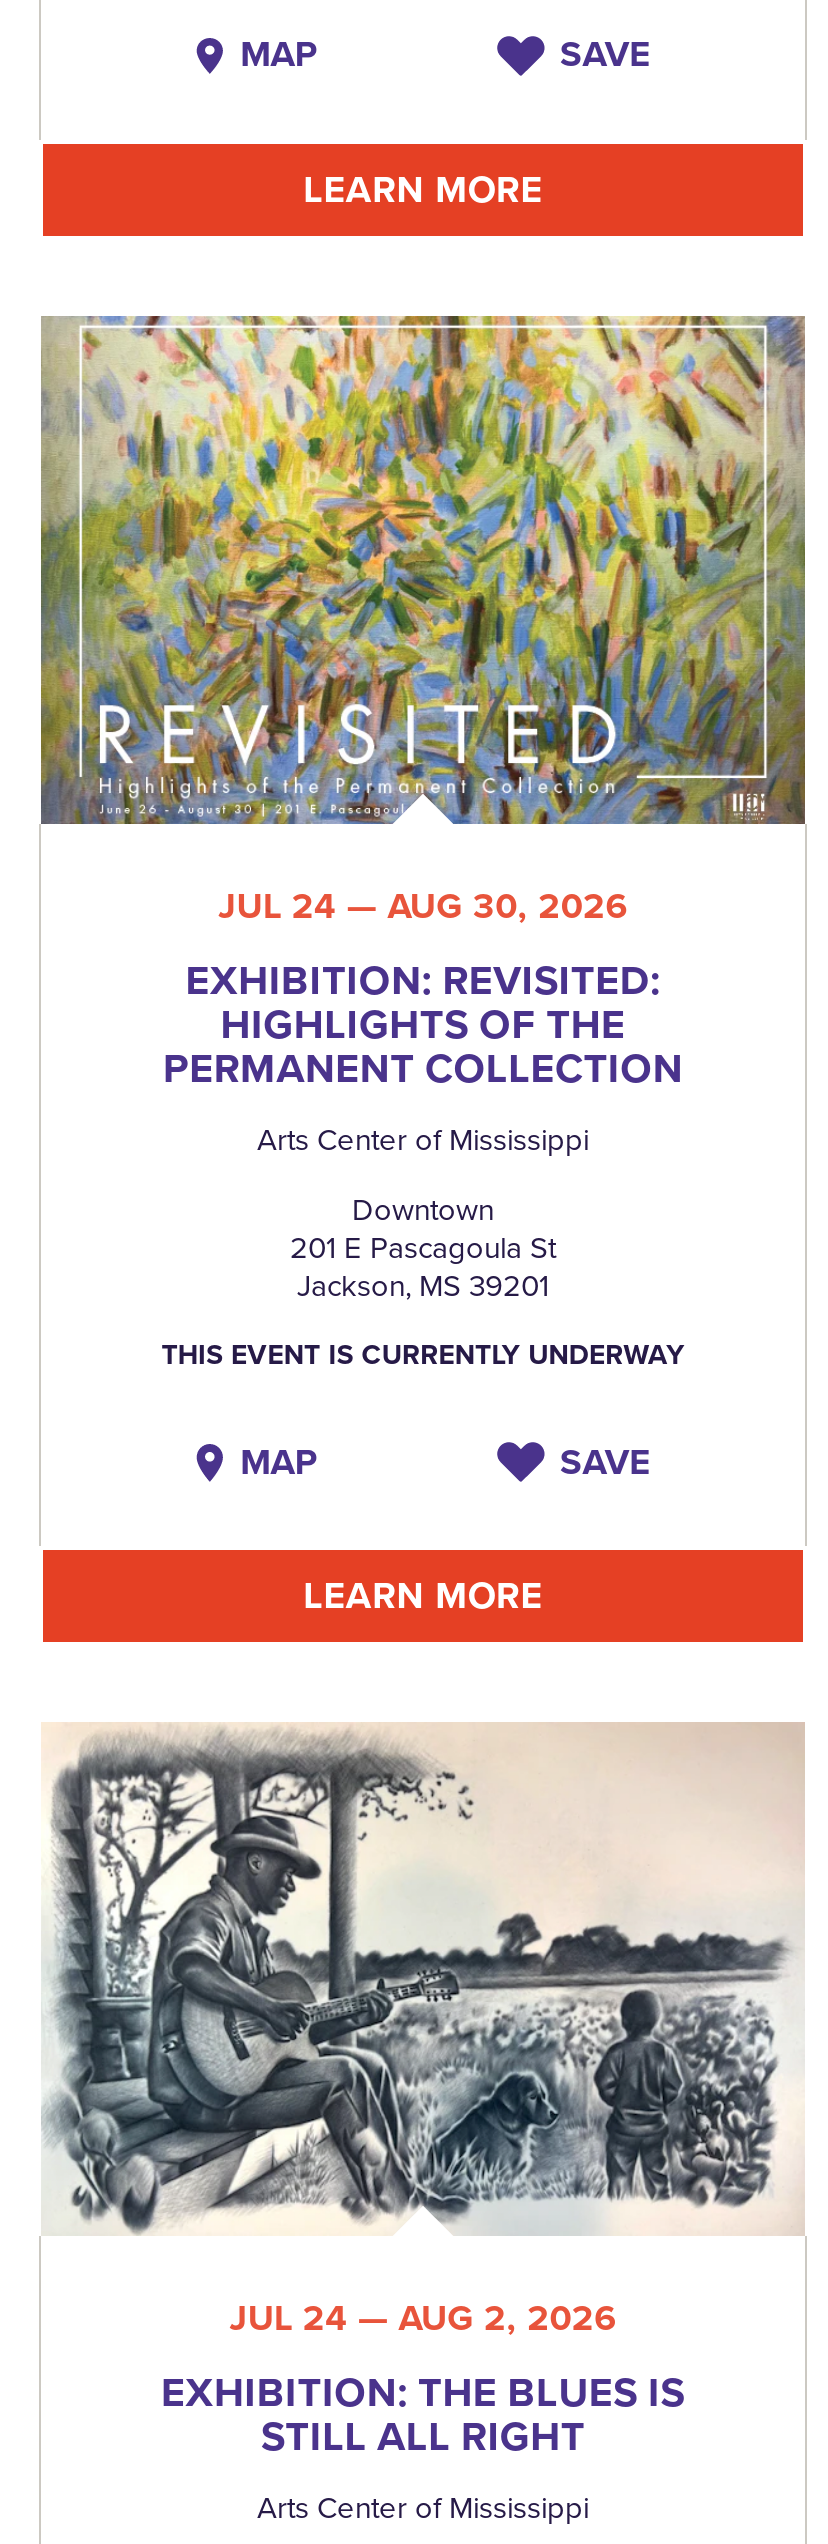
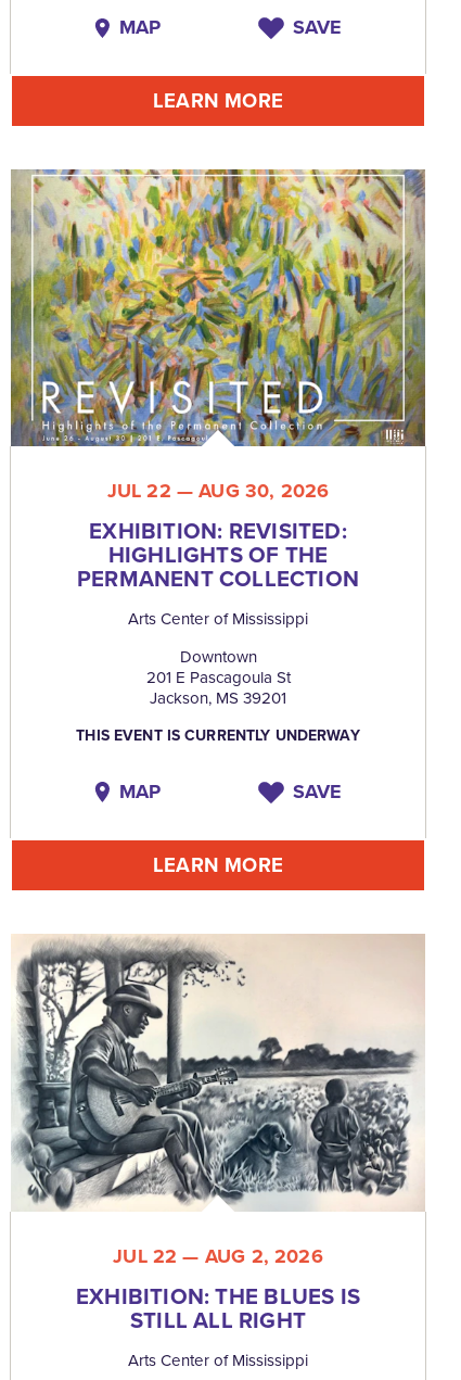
- JUL 24 — AUG 30, 2026
+ JUL 22 — AUG 30, 2026

- JUL 24 — AUG 2, 2026
+ JUL 22 — AUG 2, 2026
